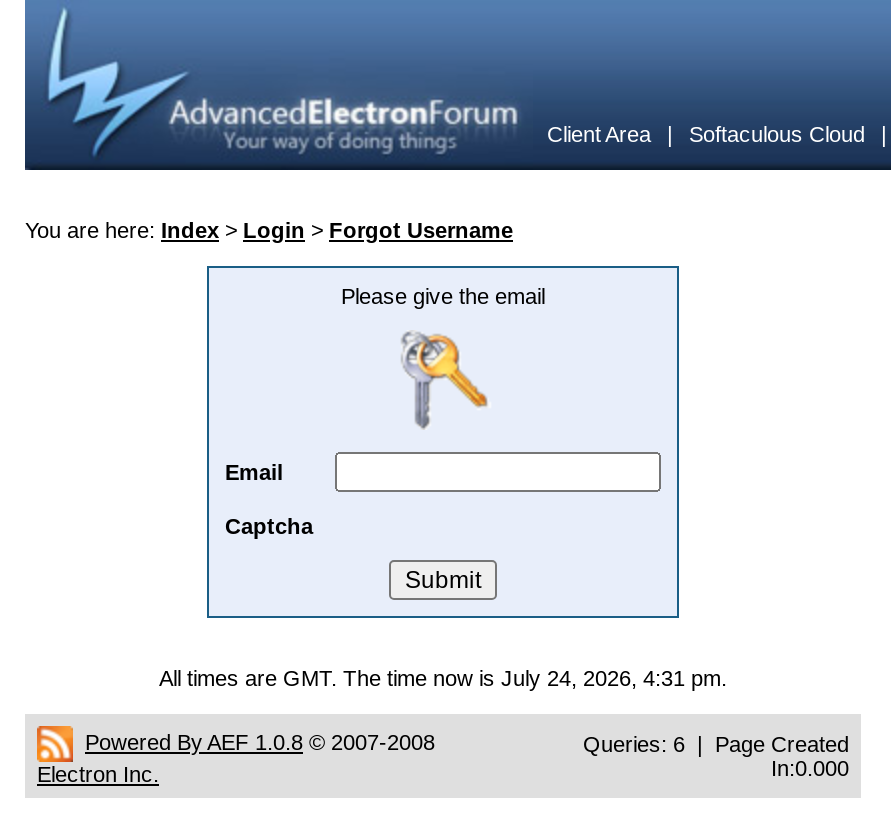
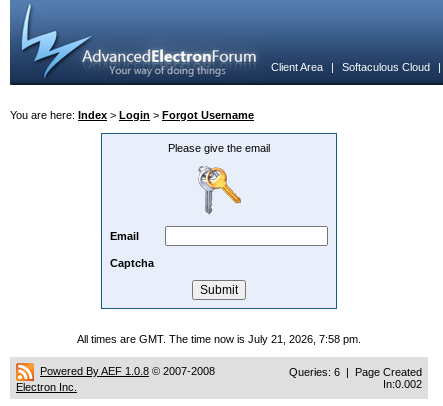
- All times are GMT. The time now is July 24, 2026, 4:31 pm.
+ All times are GMT. The time now is July 21, 2026, 7:58 pm.

- In:0.000
+ In:0.002
